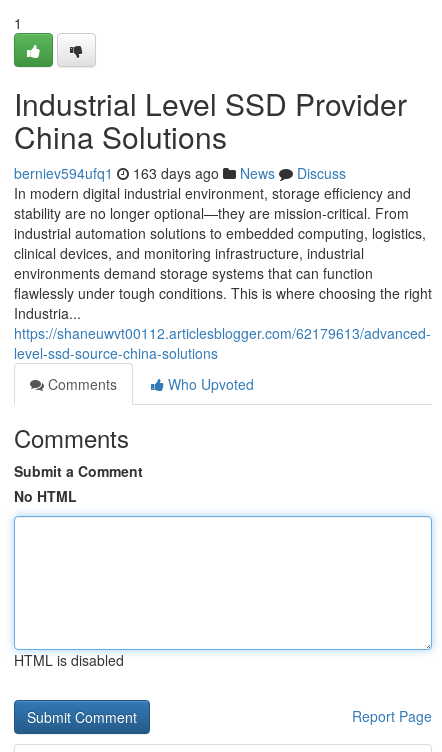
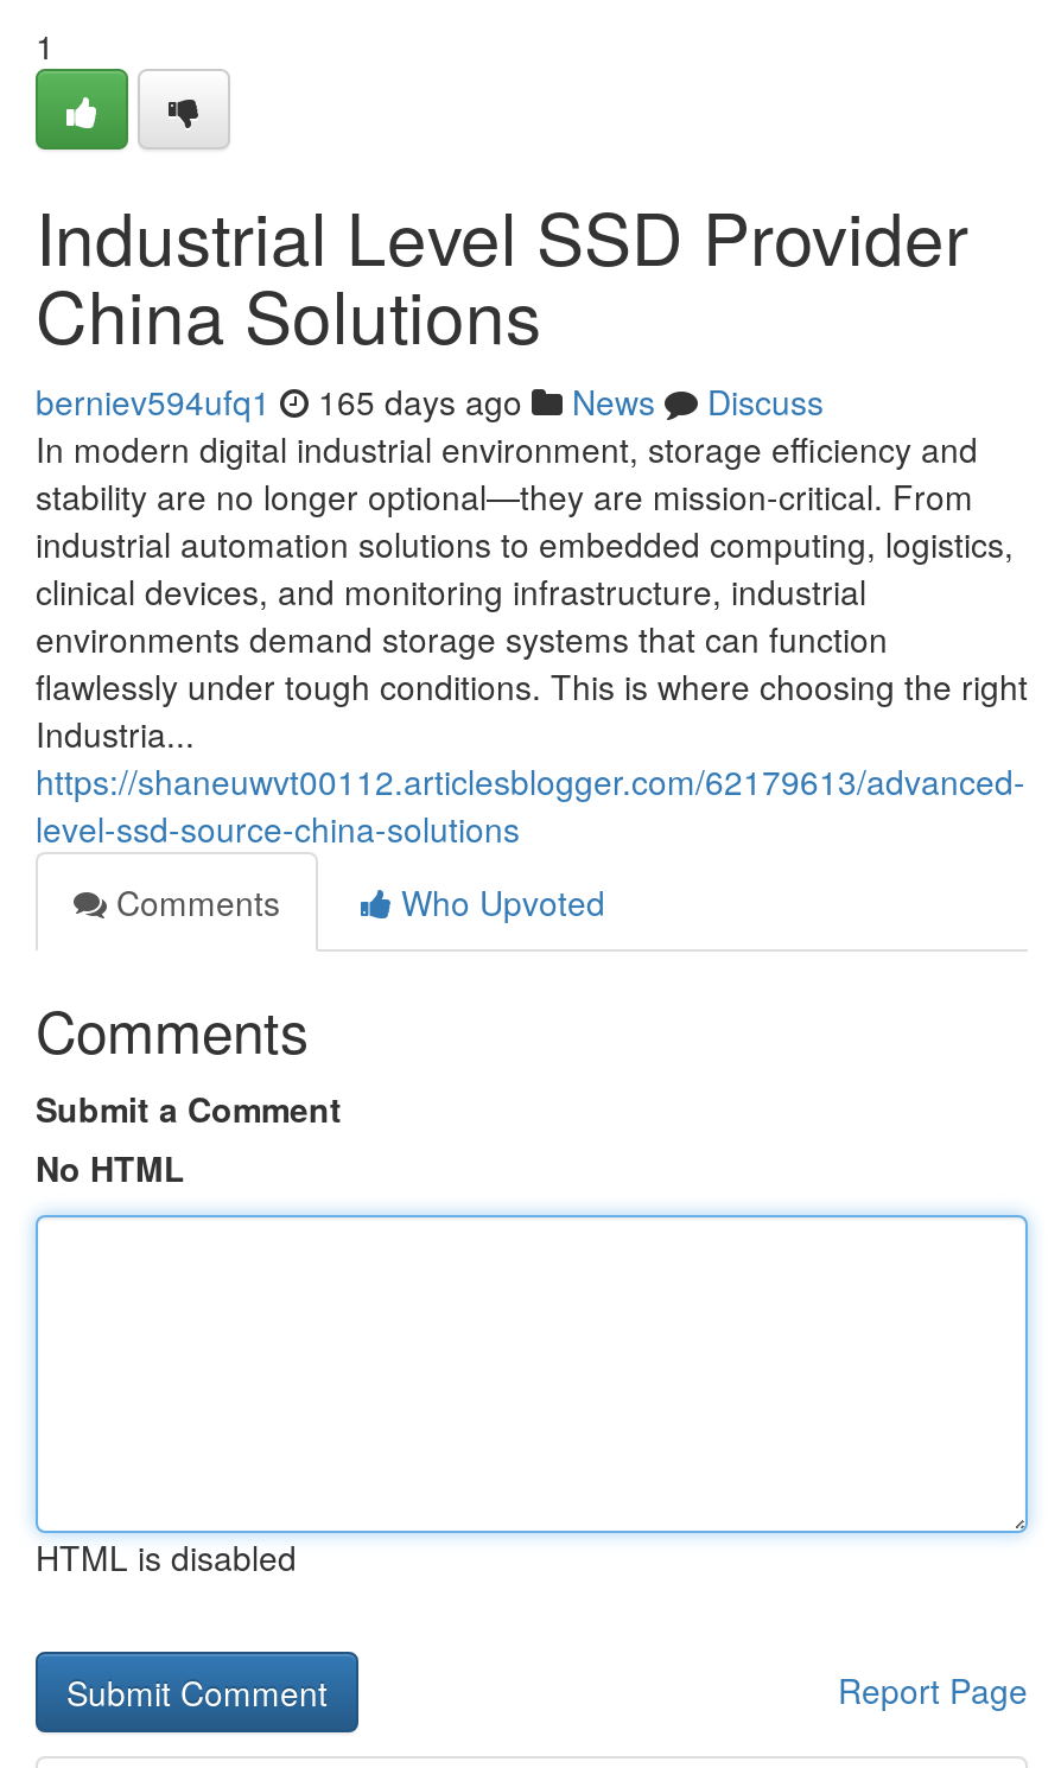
- berniev594ufq1 163 days ago News Discuss
+ berniev594ufq1 165 days ago News Discuss
